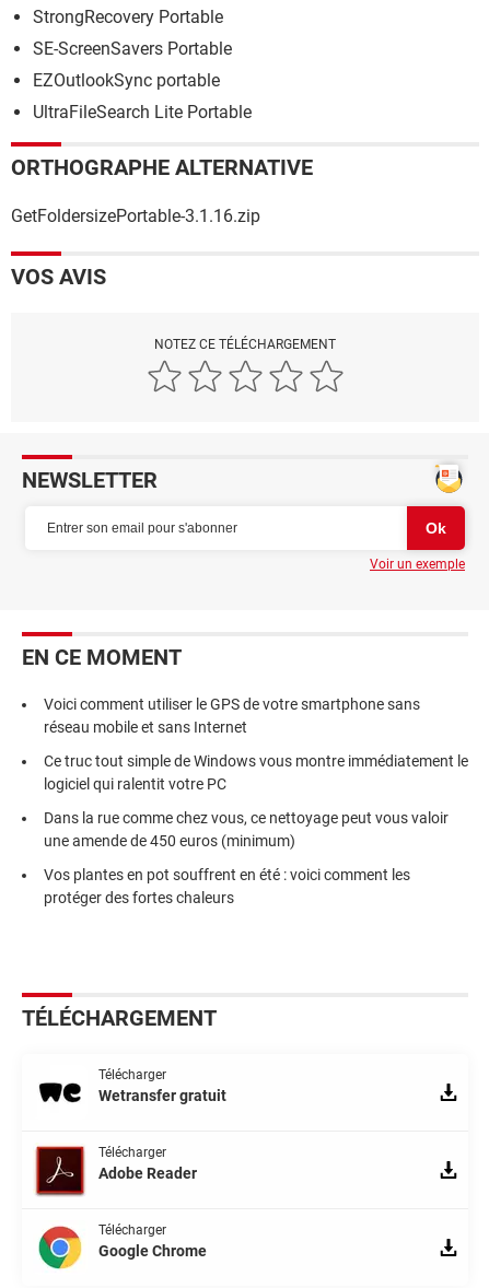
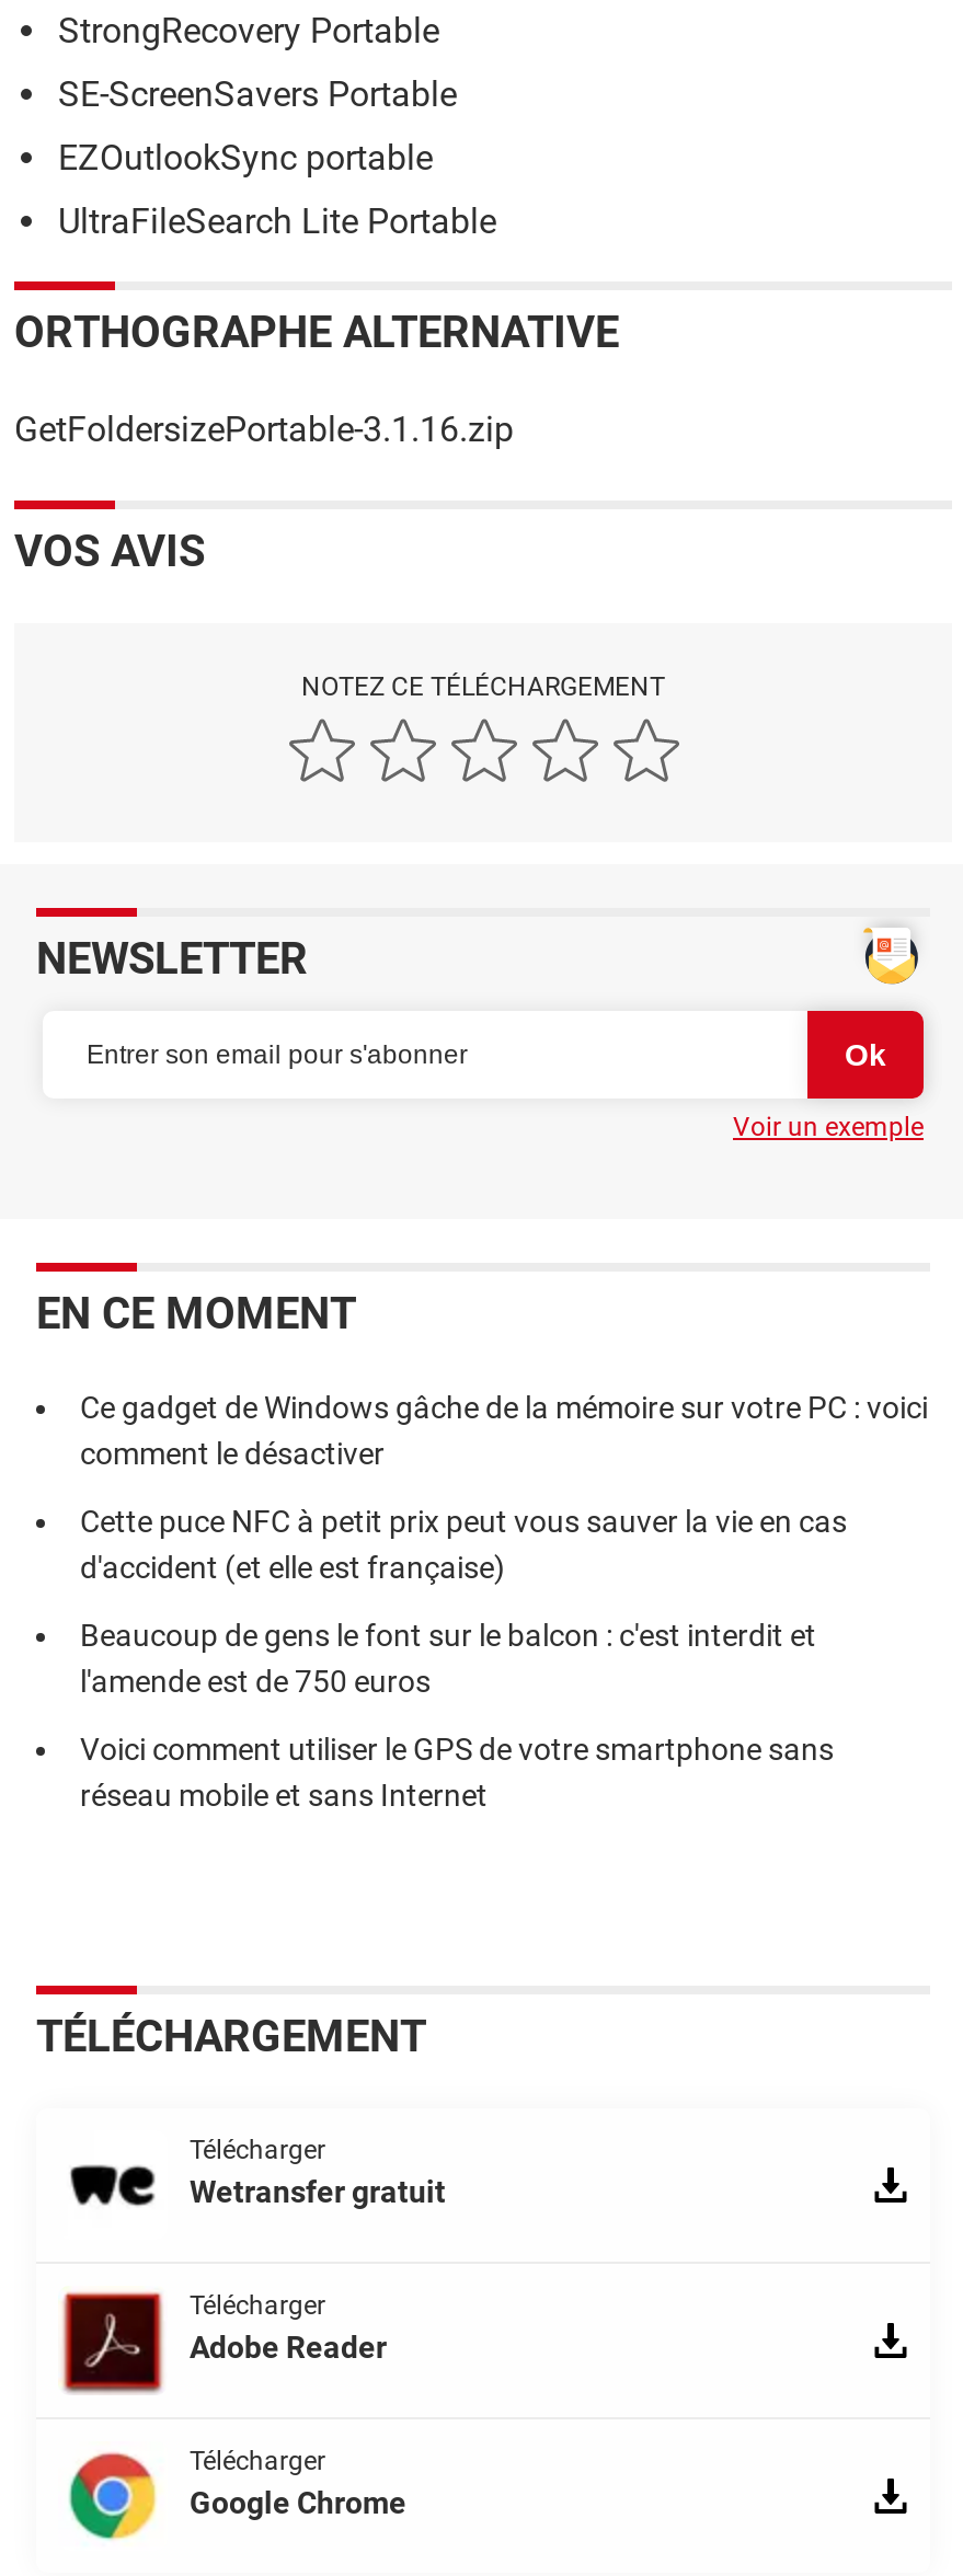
+ Ce gadget de Windows gâche de la mémoire sur votre PC : voici
+ comment le désactiver
+ Cette puce NFC à petit prix peut vous sauver la vie en cas
+ d'accident (et elle est française)
+ Beaucoup de gens le font sur le balcon : c'est interdit et
+ l'amende est de 750 euros

moved down: Voici comment utiliser le GPS de votre smartphone sans | réseau mobile et sans Internet

- Ce truc tout simple de Windows vous montre immédiatement le
- logiciel qui ralentit votre PC
- Dans la rue comme chez vous, ce nettoyage peut vous valoir
- une amende de 450 euros (minimum)
- Vos plantes en pot souffrent en été : voici comment les
- protéger des fortes chaleurs
